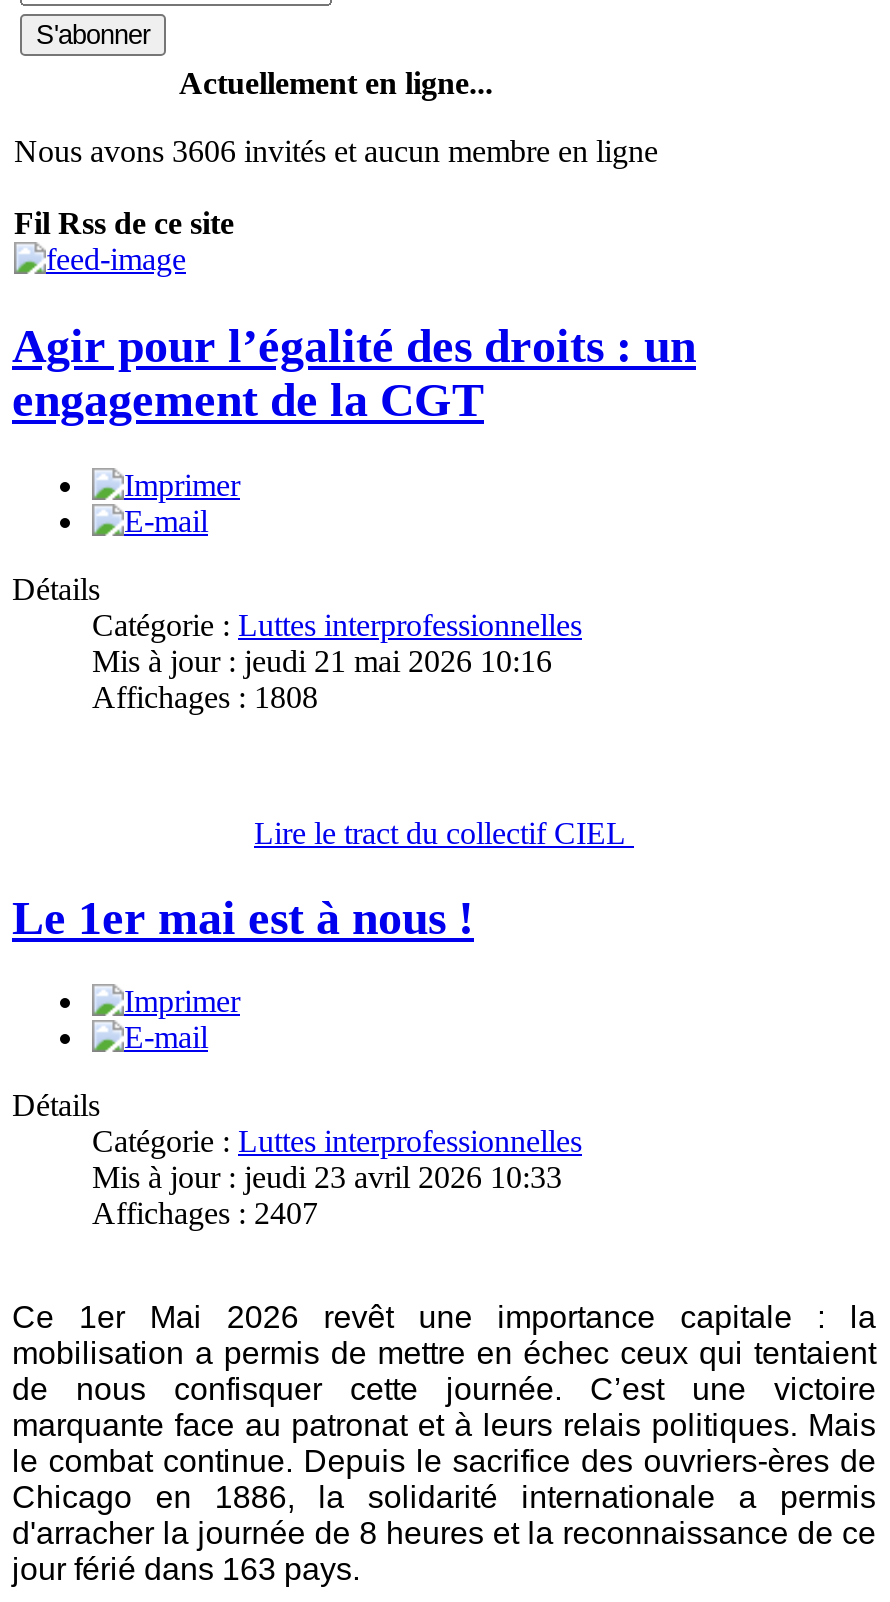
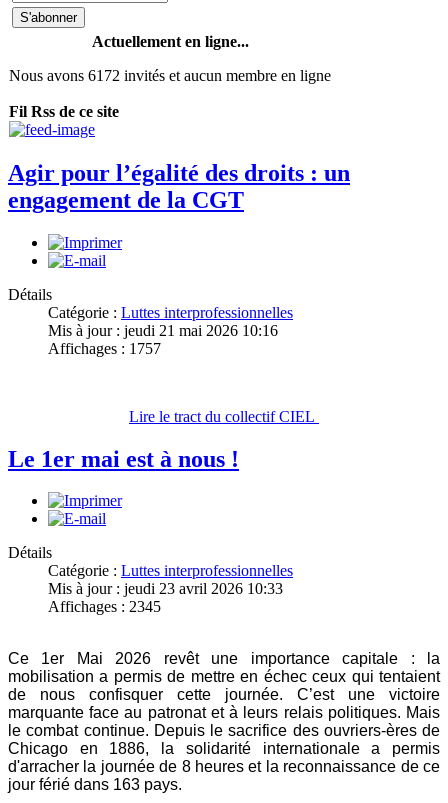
- Nous avons 3606 invités et aucun membre en ligne
+ Nous avons 6172 invités et aucun membre en ligne

- Affichages : 1808
+ Affichages : 1757

- Affichages : 2407
+ Affichages : 2345
